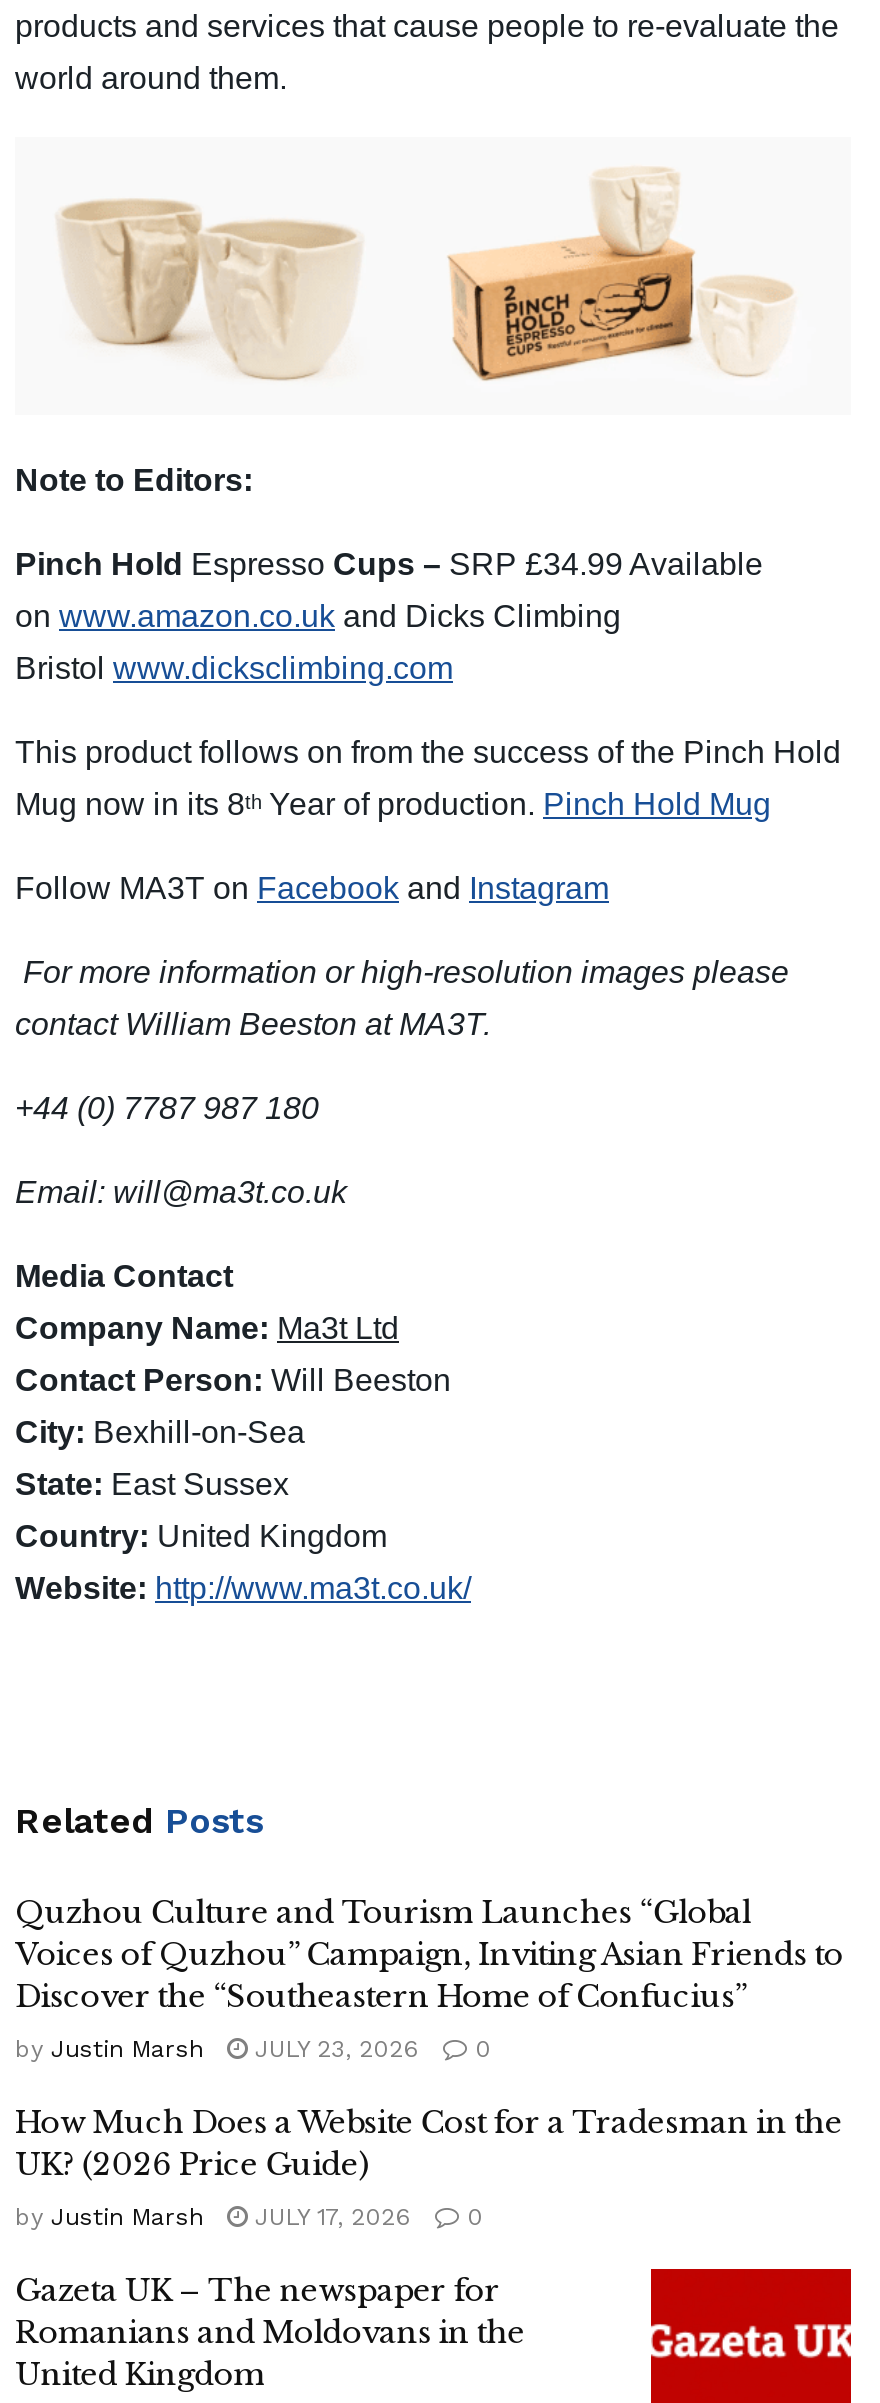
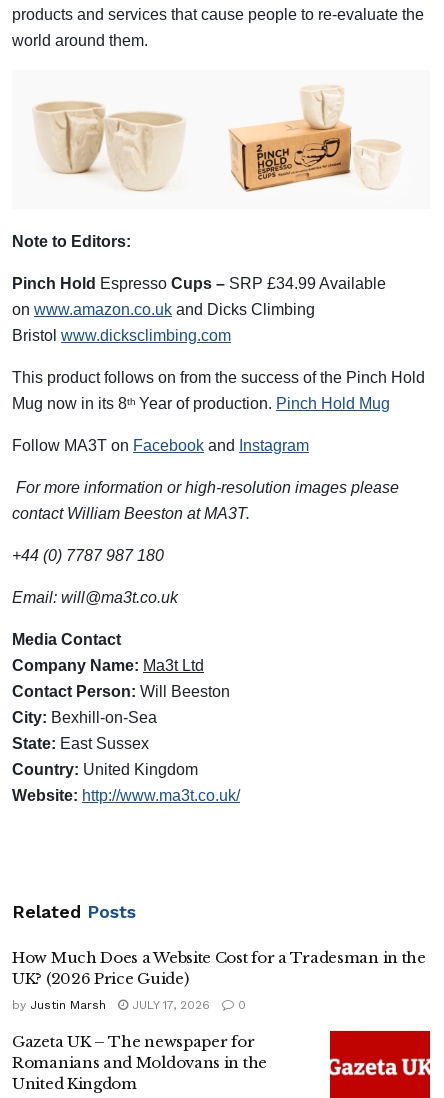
- Quzhou Culture and Tourism Launches “Global
- Voices of Quzhou” Campaign, Inviting Asian Friends to
- Discover the “Southeastern Home of Confucius”
- by Justin Marsh
- JULY 23, 2026
- 0
